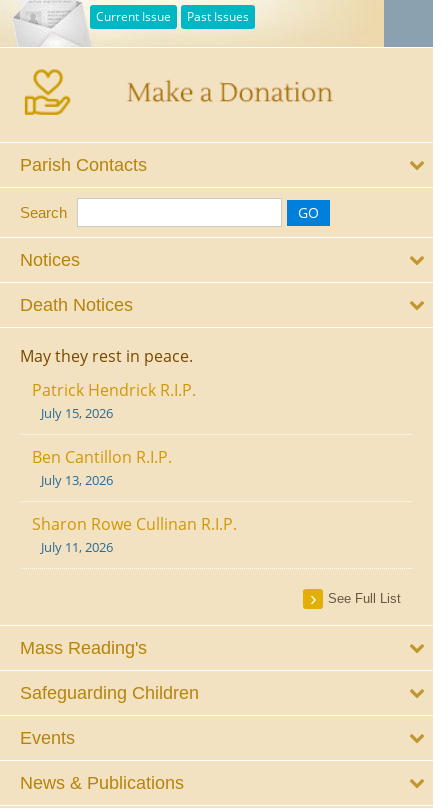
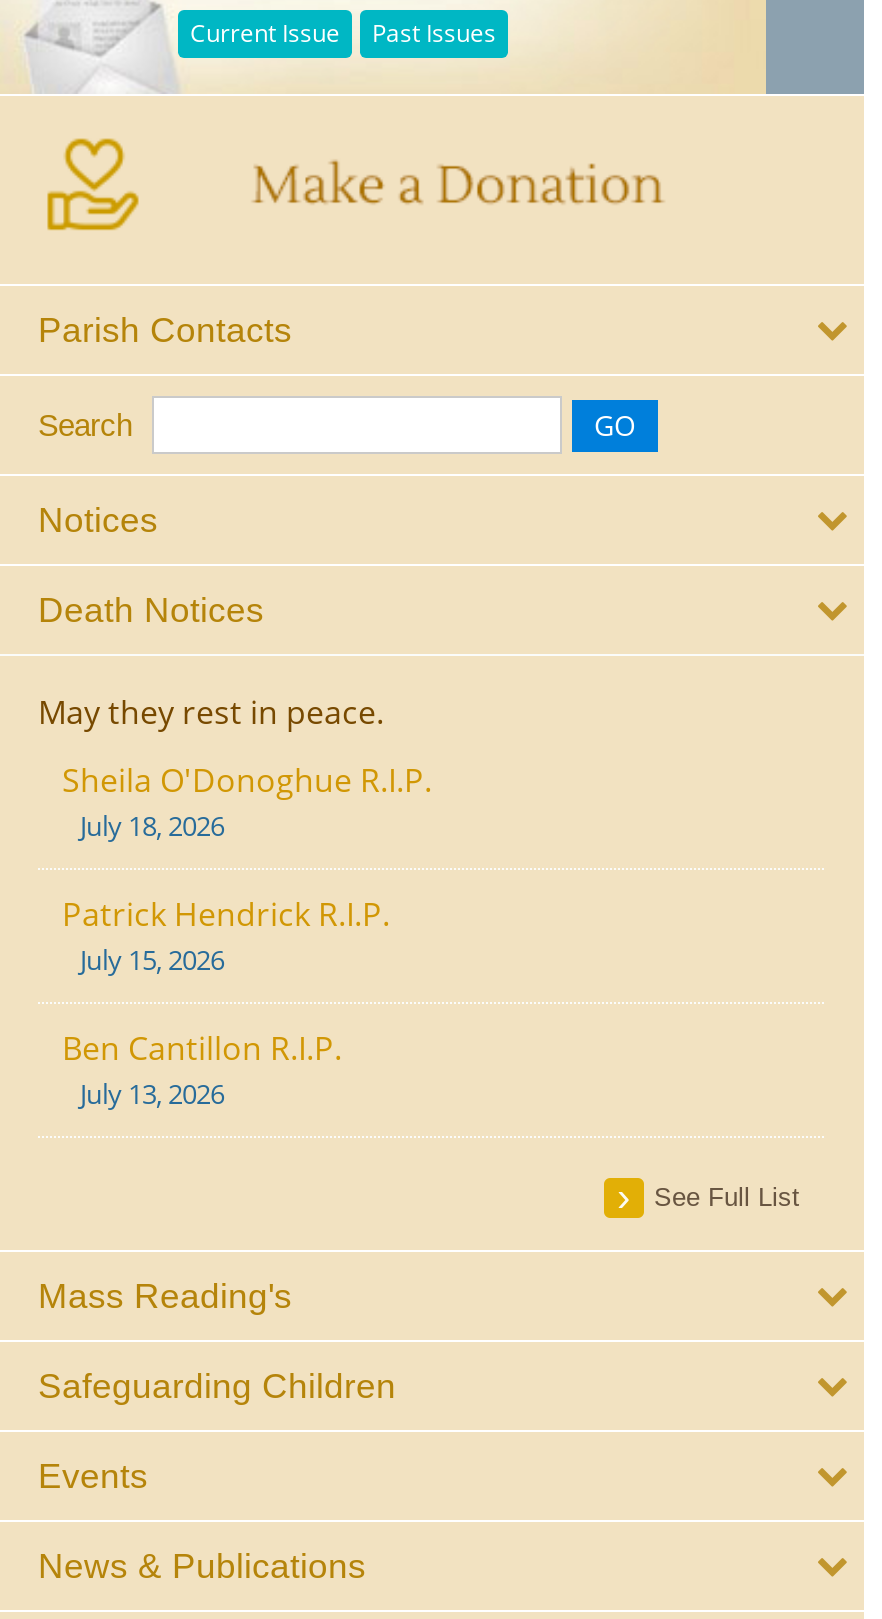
+ Sheila O'Donoghue R.I.P.
+ July 18, 2026

moved down: Patrick Hendrick R.I.P. | July 15, 2026 | Ben Cantillon R.I.P. | July 13, 2026

- Sharon Rowe Cullinan R.I.P.
- July 11, 2026
